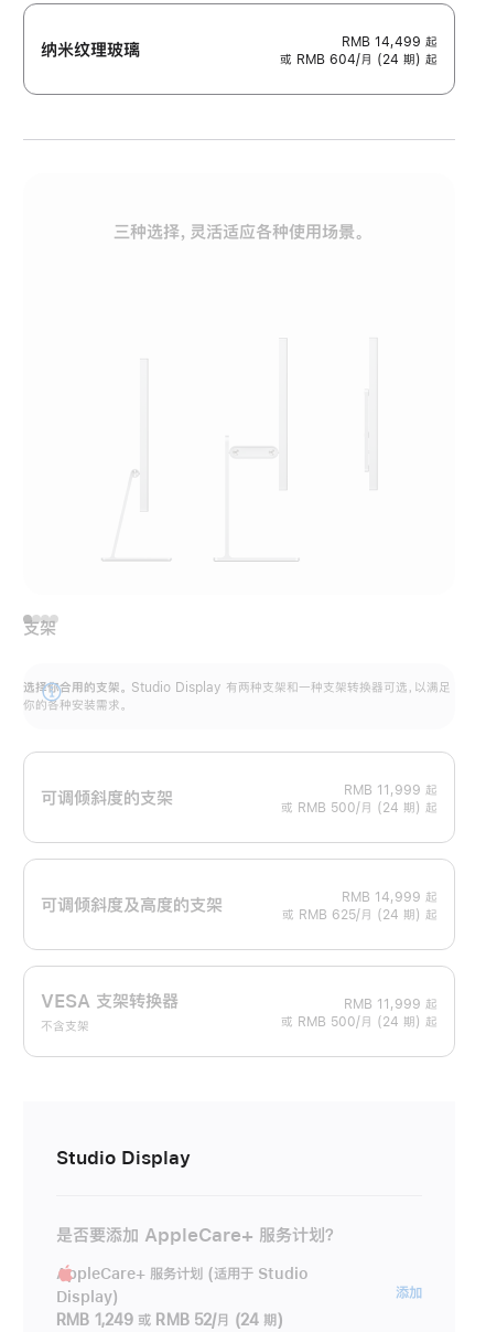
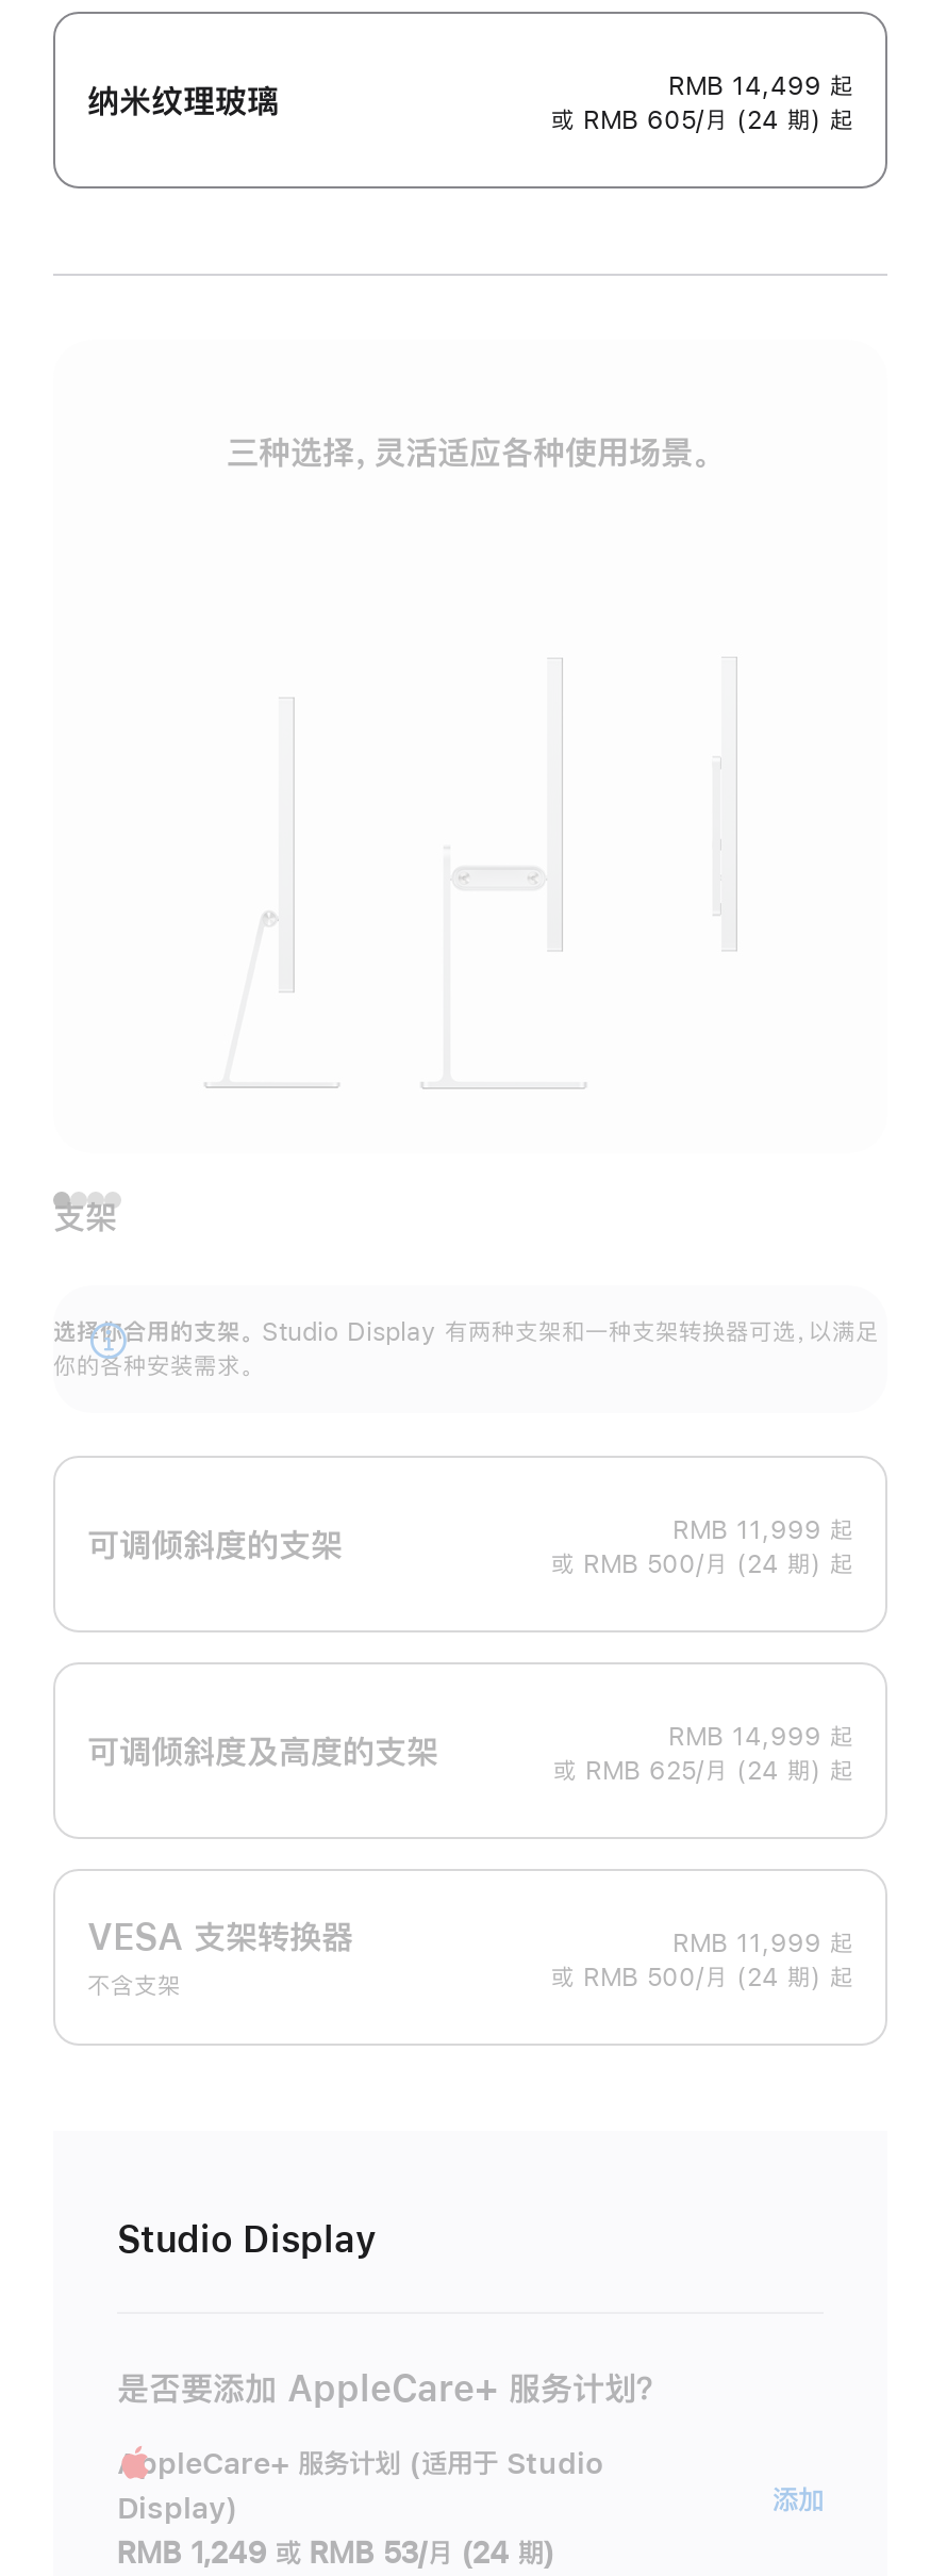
- 或 RMB 604/月 (24 期) 起
+ 或 RMB 605/月 (24 期) 起

- RMB 1,249 或 RMB 52/月 (24 期)
+ RMB 1,249 或 RMB 53/月 (24 期)
